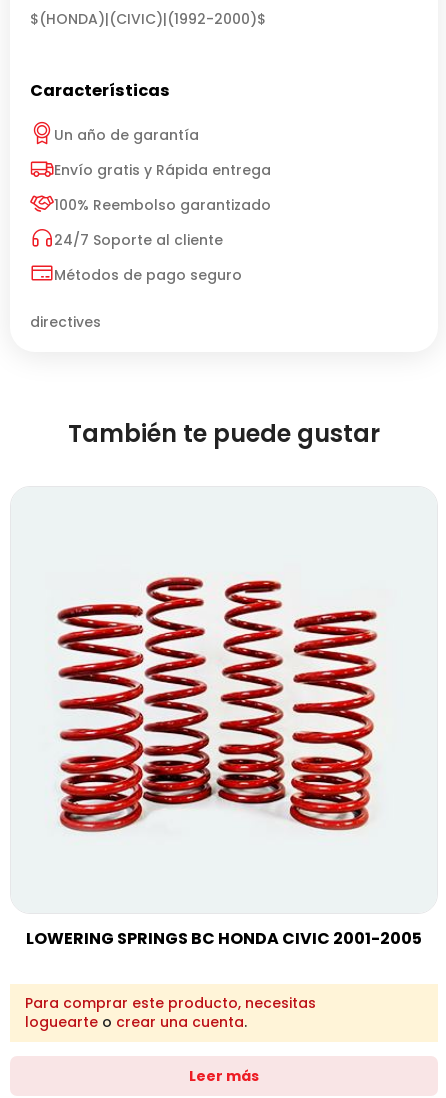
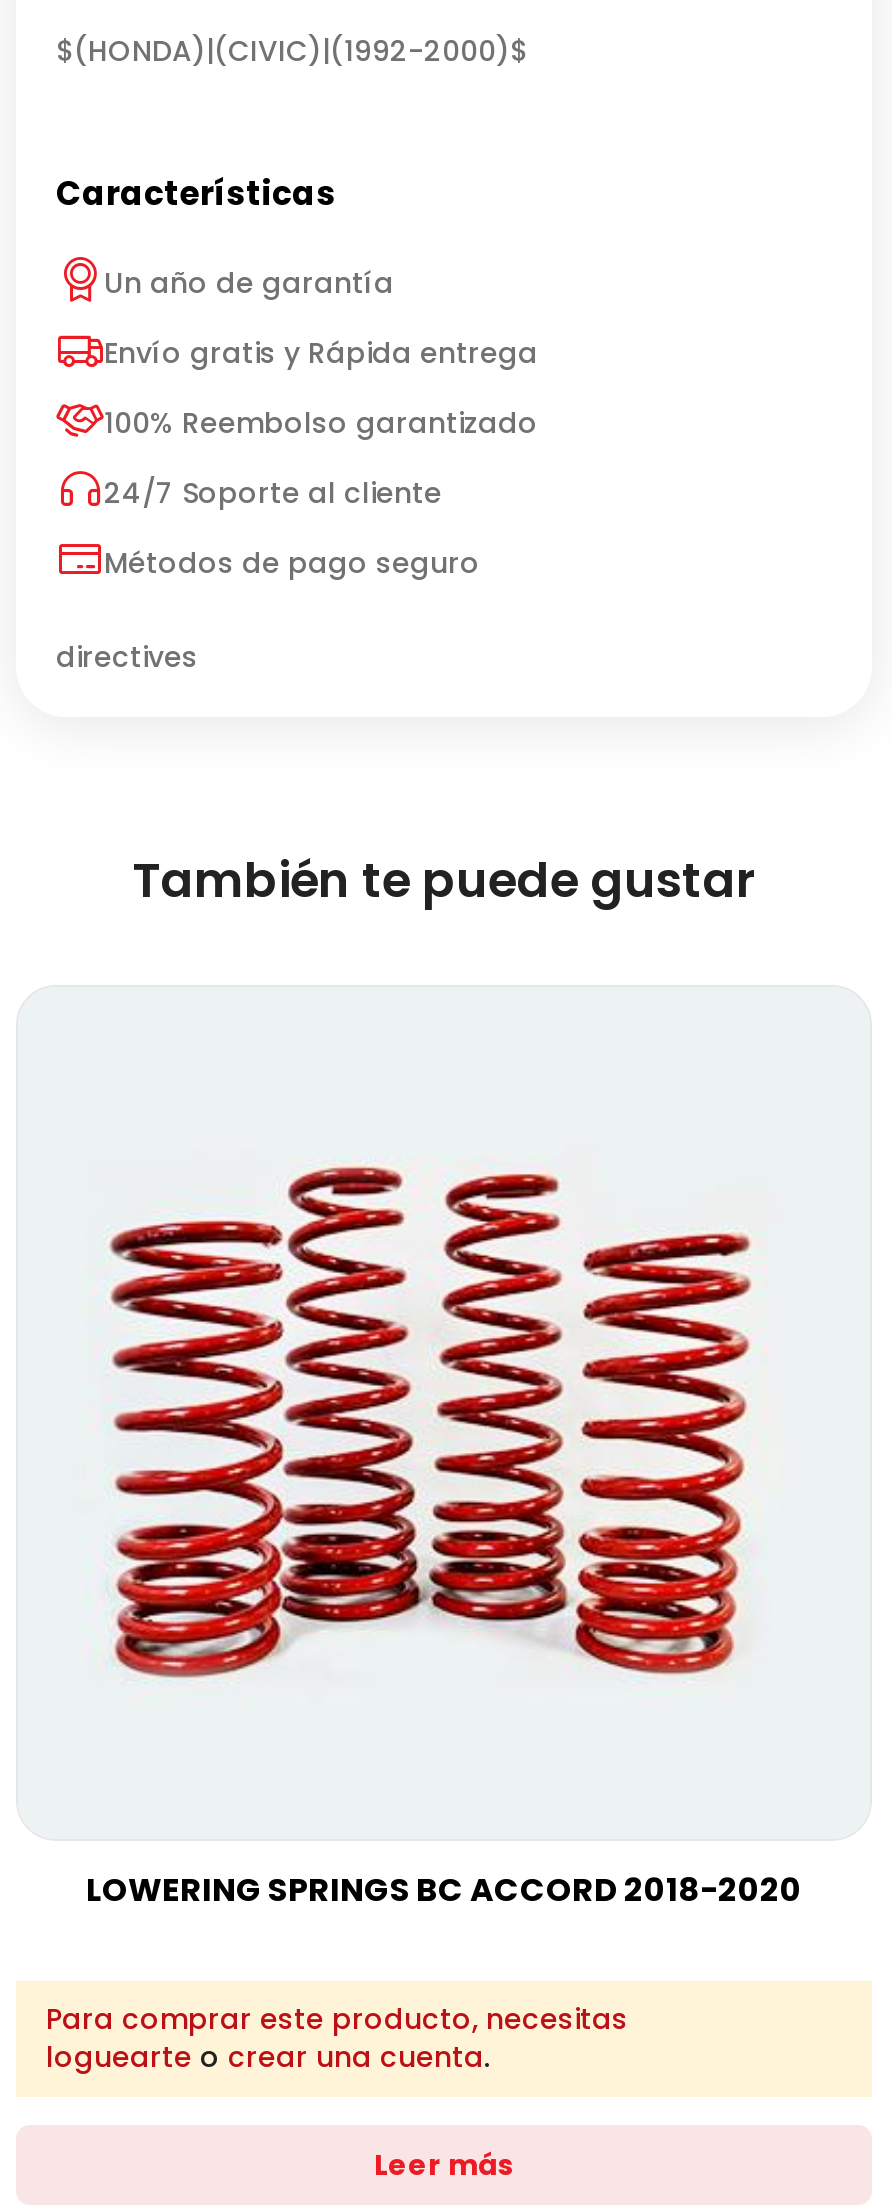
- LOWERING SPRINGS BC HONDA CIVIC 2001-2005
+ LOWERING SPRINGS BC ACCORD 2018-2020
